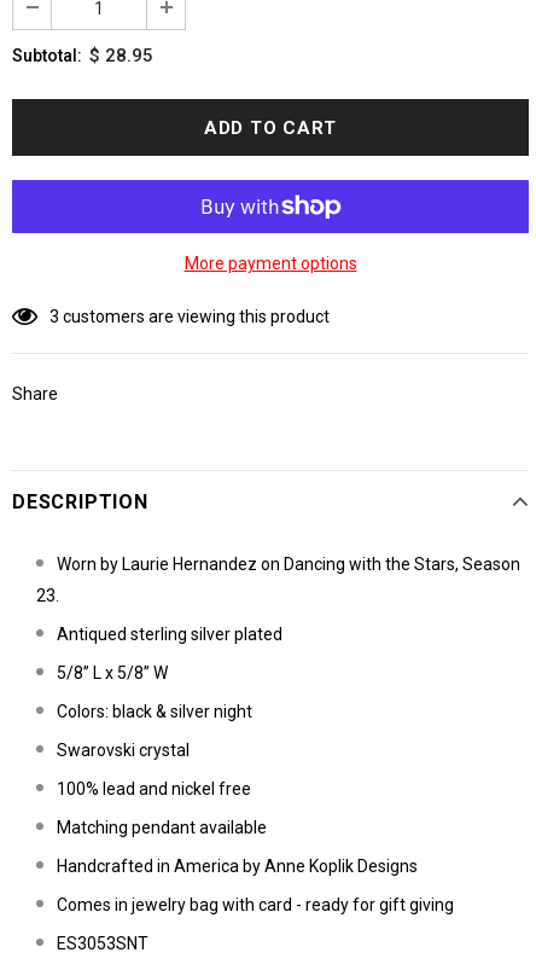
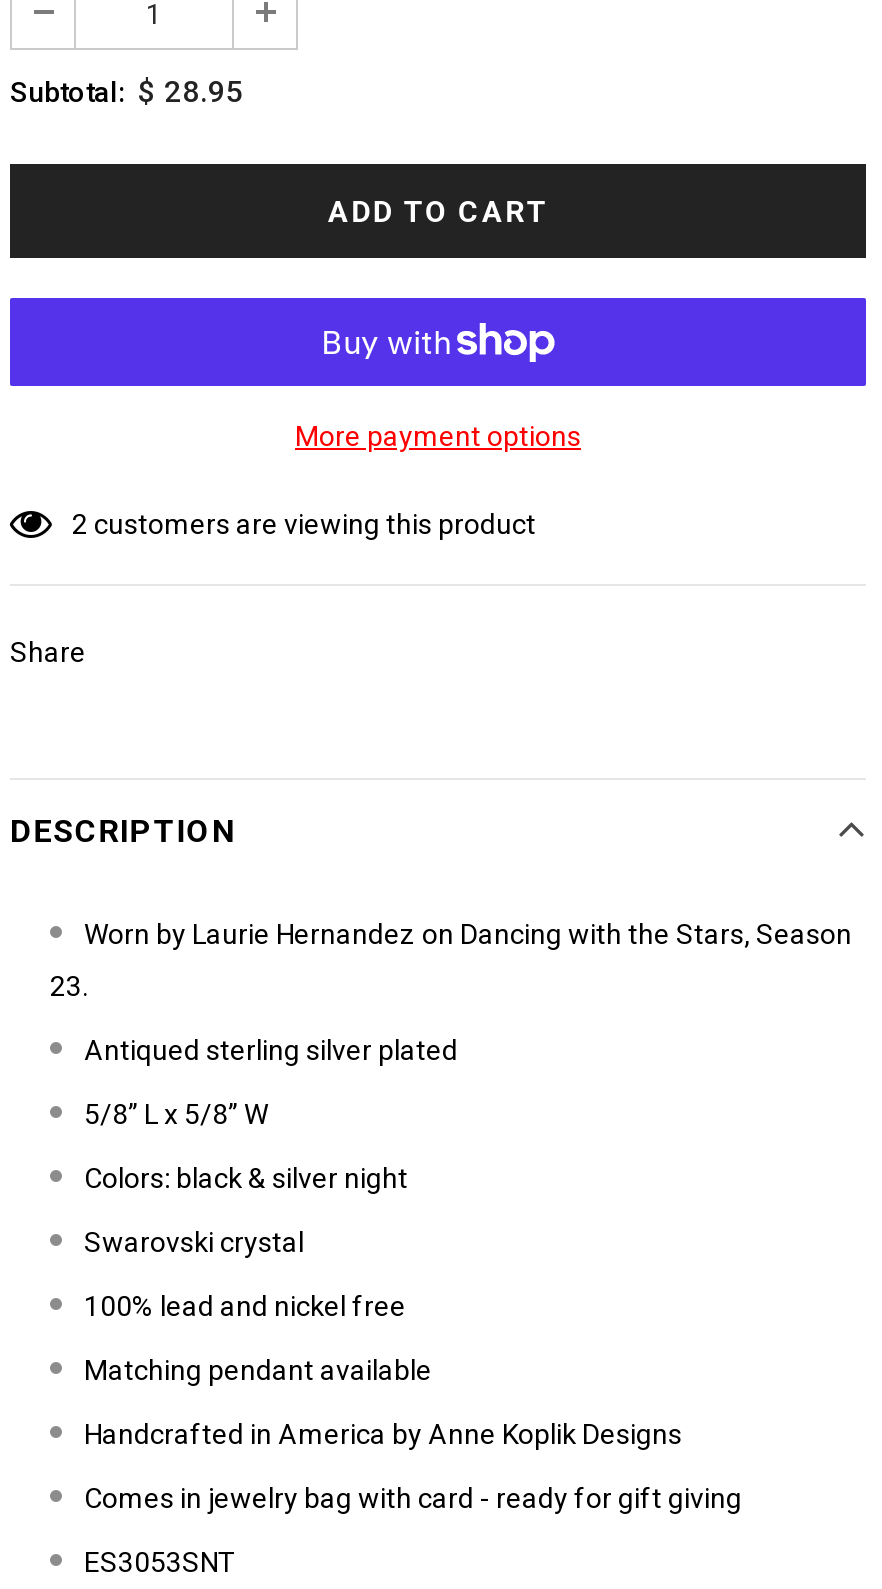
- 3 customers are viewing this product
+ 2 customers are viewing this product
